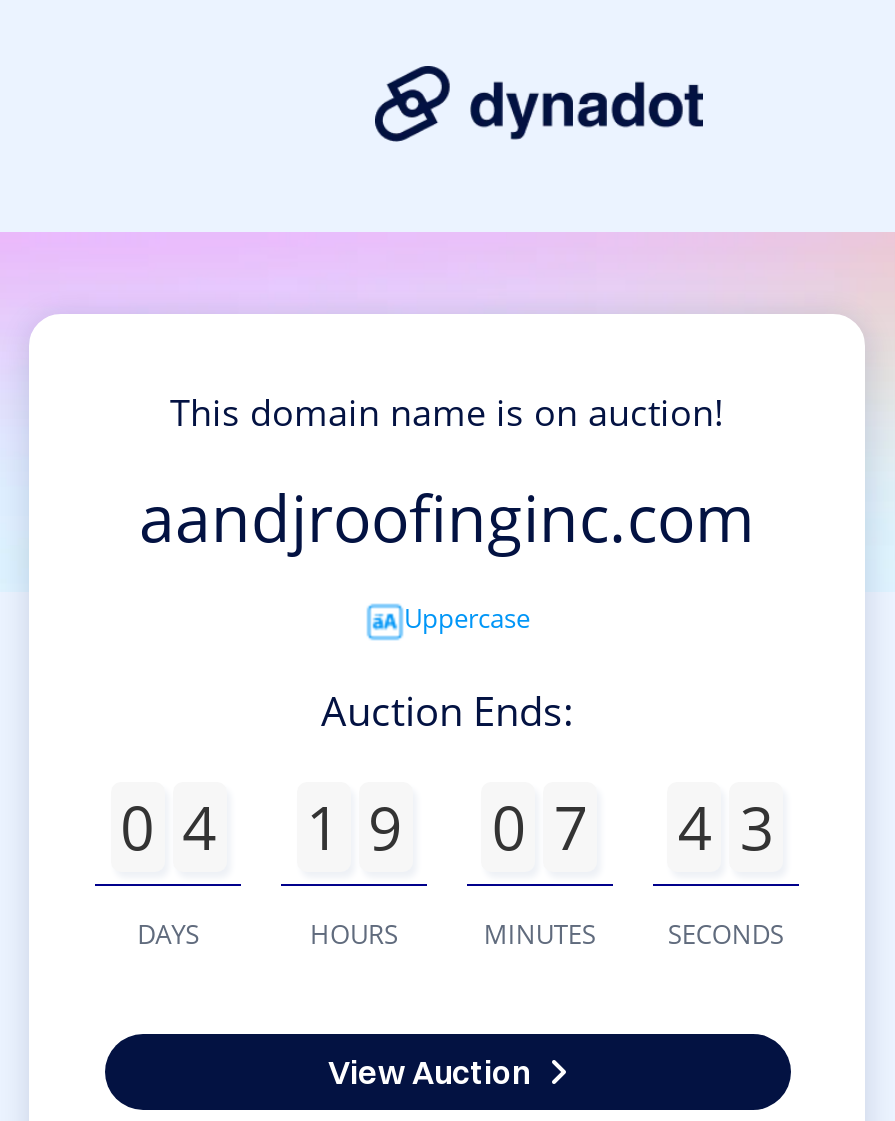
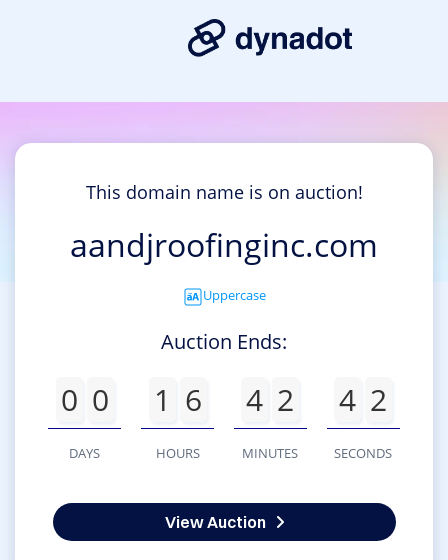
- 0 4
+ 0 0

- 1 9
+ 1 6

- 0 7
+ 4 2

- 4 3
+ 4 2
